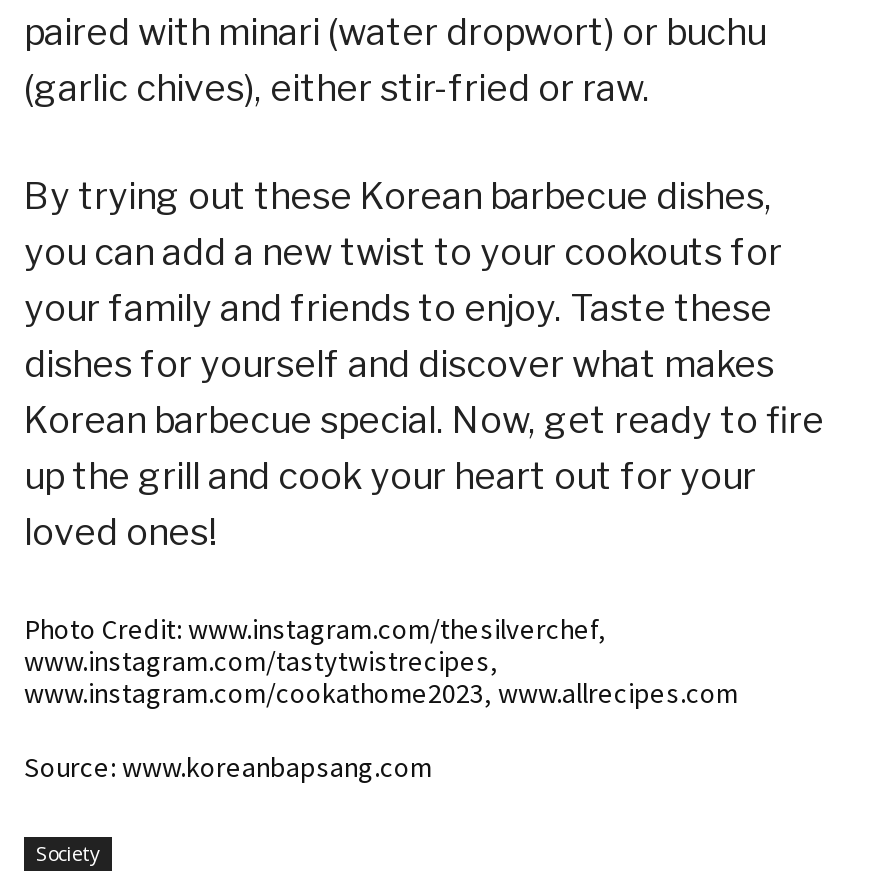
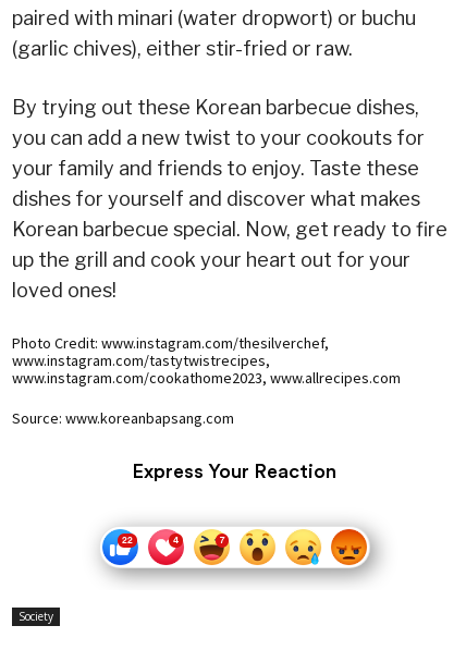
+ [image]

+ Express Your Reaction
